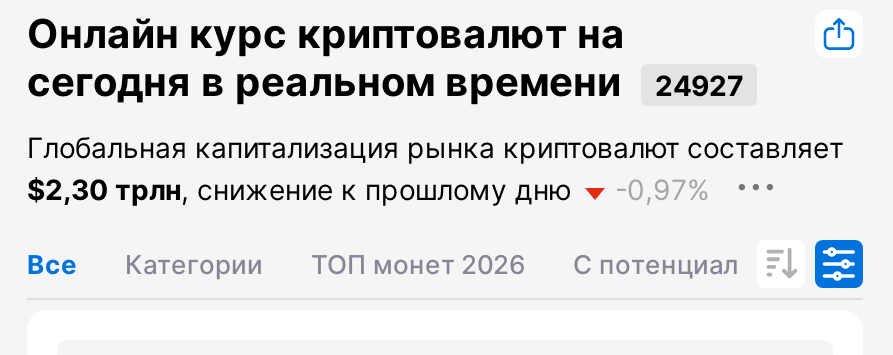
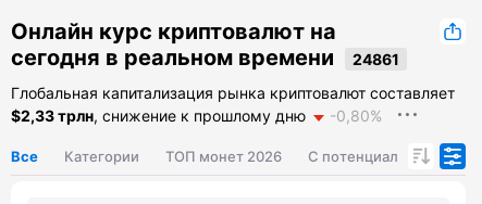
- $2,30 трлн, снижение к прошлому дню
+ $2,33 трлн, снижение к прошлому дню

- -0,97%
+ -0,80%
